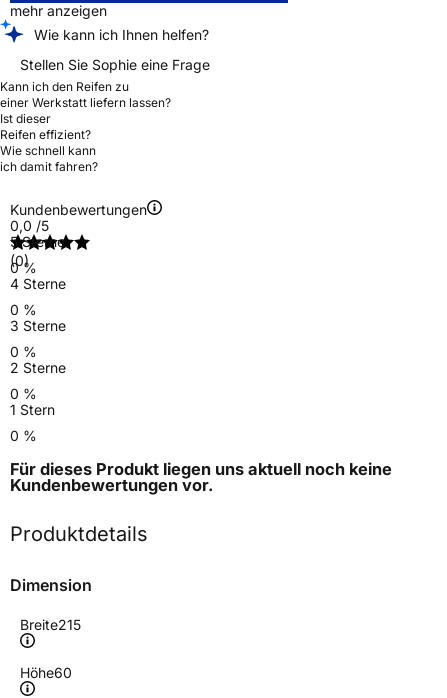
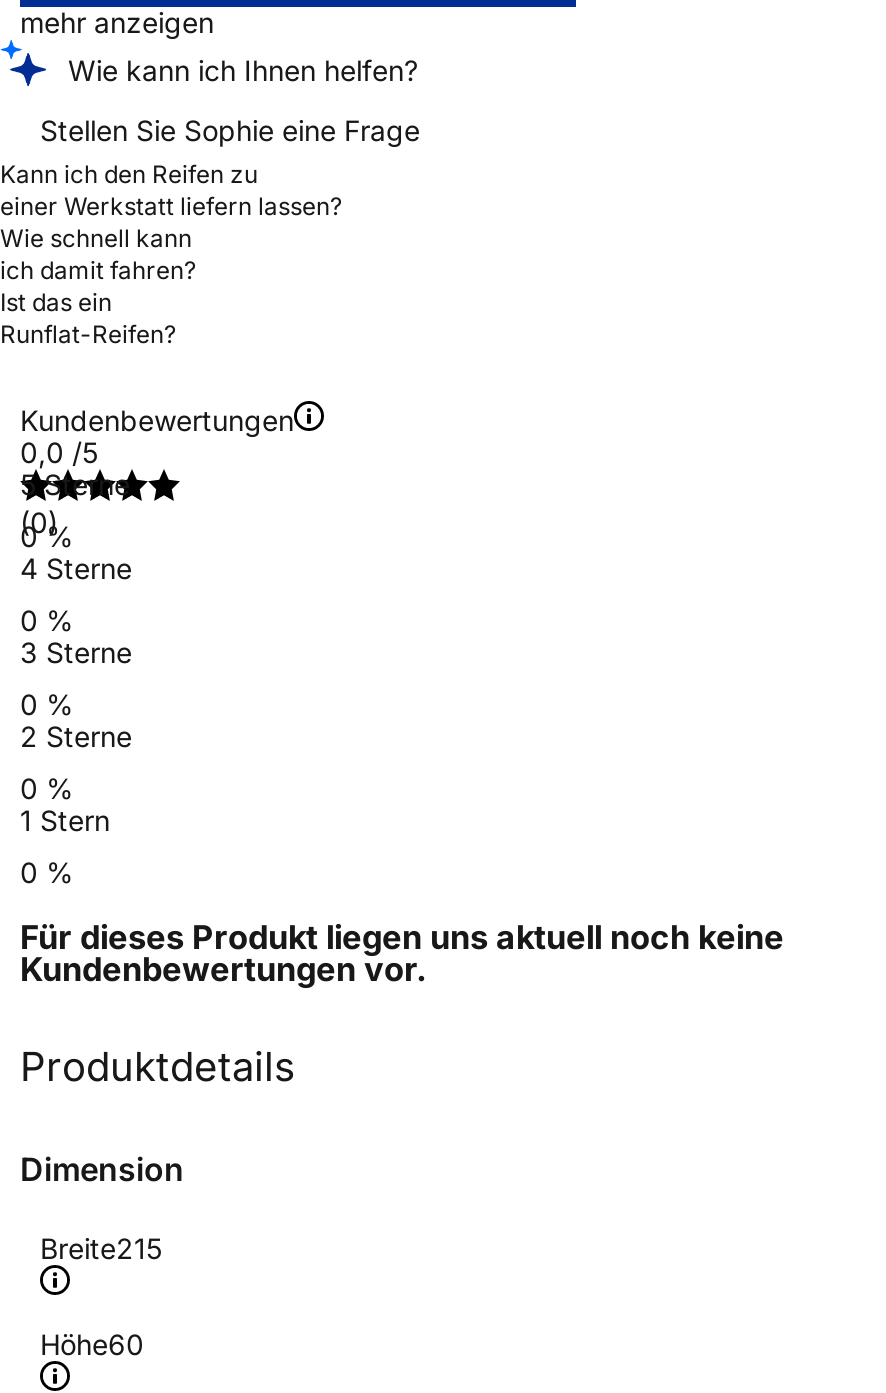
- Ist dieser
- Reifen effizient?

moved up: Wie schnell kann | ich damit fahren?

+ Ist das ein
+ Runflat-Reifen?
